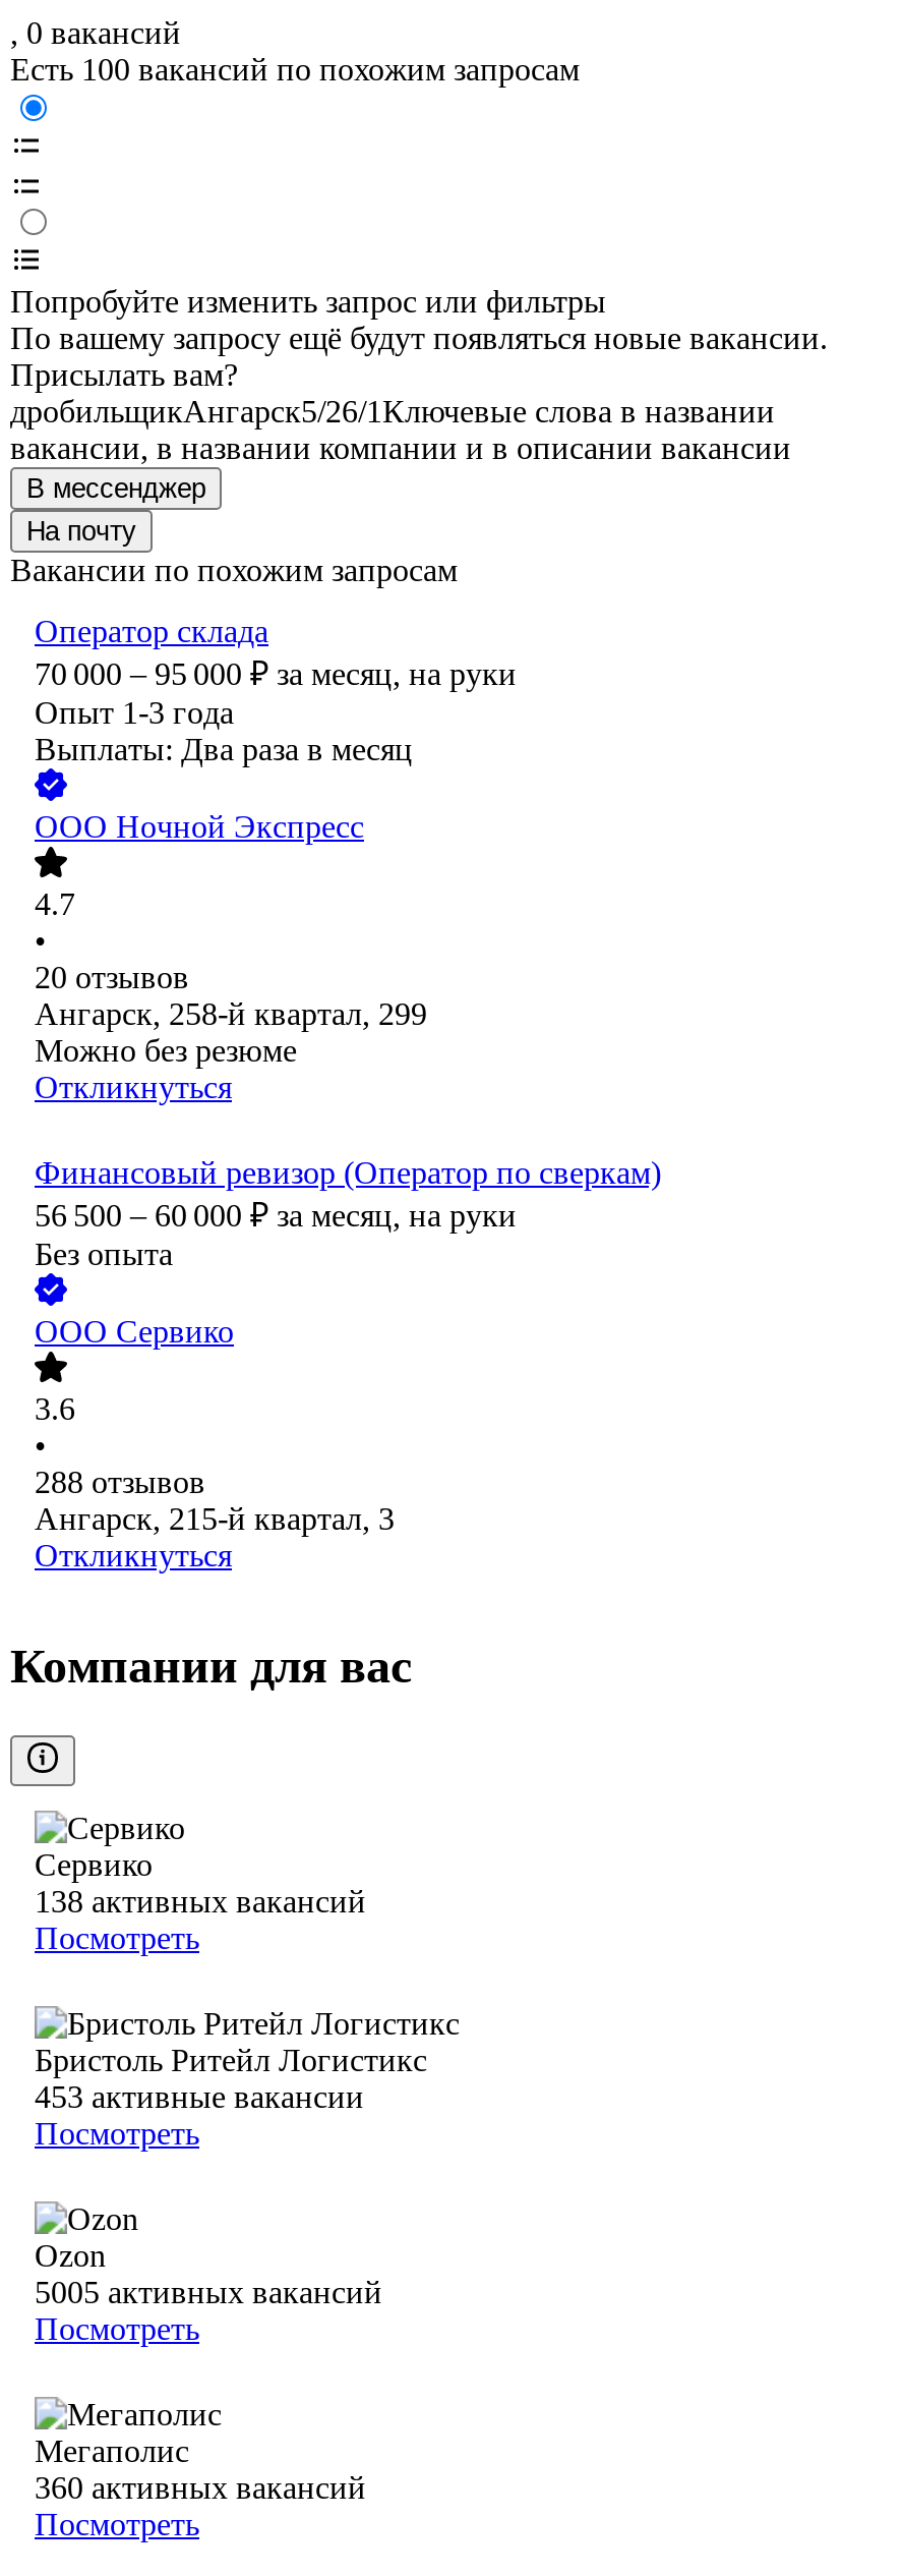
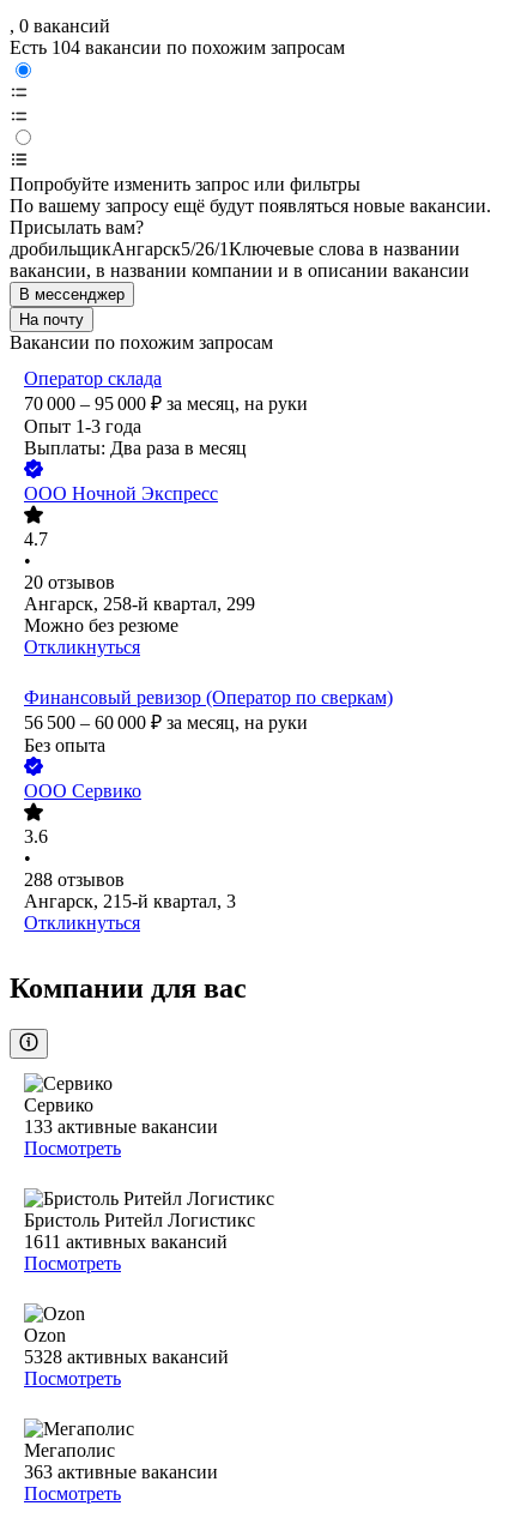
- Есть 100 вакансий по похожим запросам
+ Есть 104 вакансии по похожим запросам

- 138 активных вакансий
+ 133 активные вакансии

- 453 активные вакансии
+ 1611 активных вакансий

- 5005 активных вакансий
+ 5328 активных вакансий

- 360 активных вакансий
+ 363 активные вакансии
